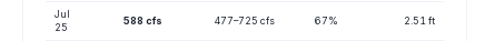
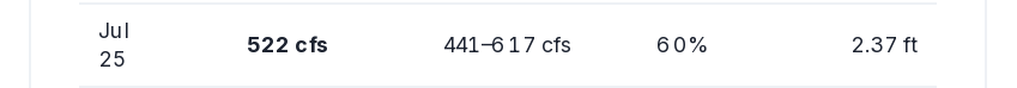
- 588 cfs
+ 522 cfs

- 477–725 cfs
+ 441–617 cfs

- 67%
+ 60%

- 2.51 ft
+ 2.37 ft
